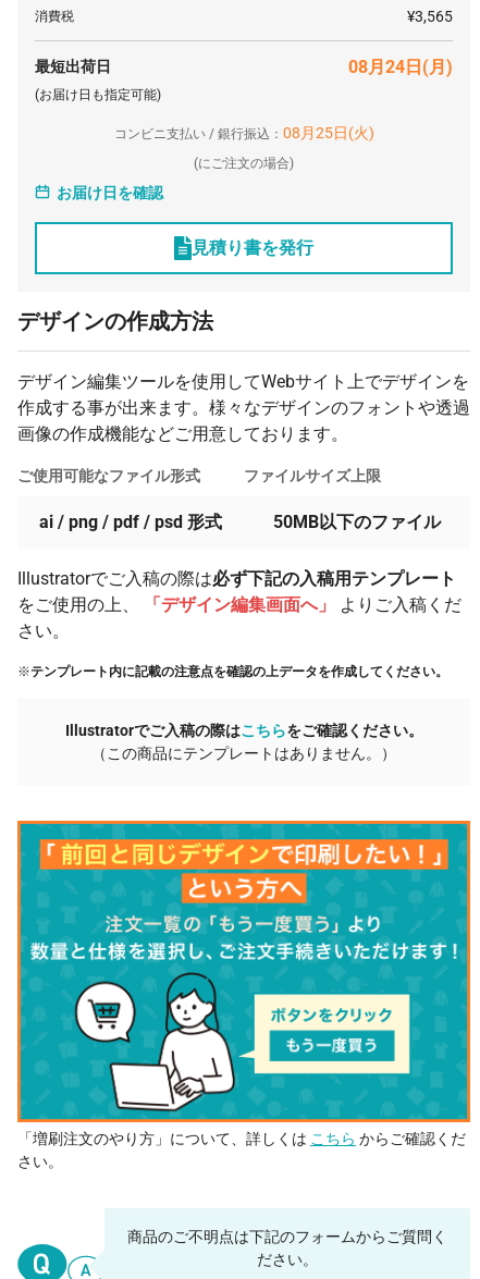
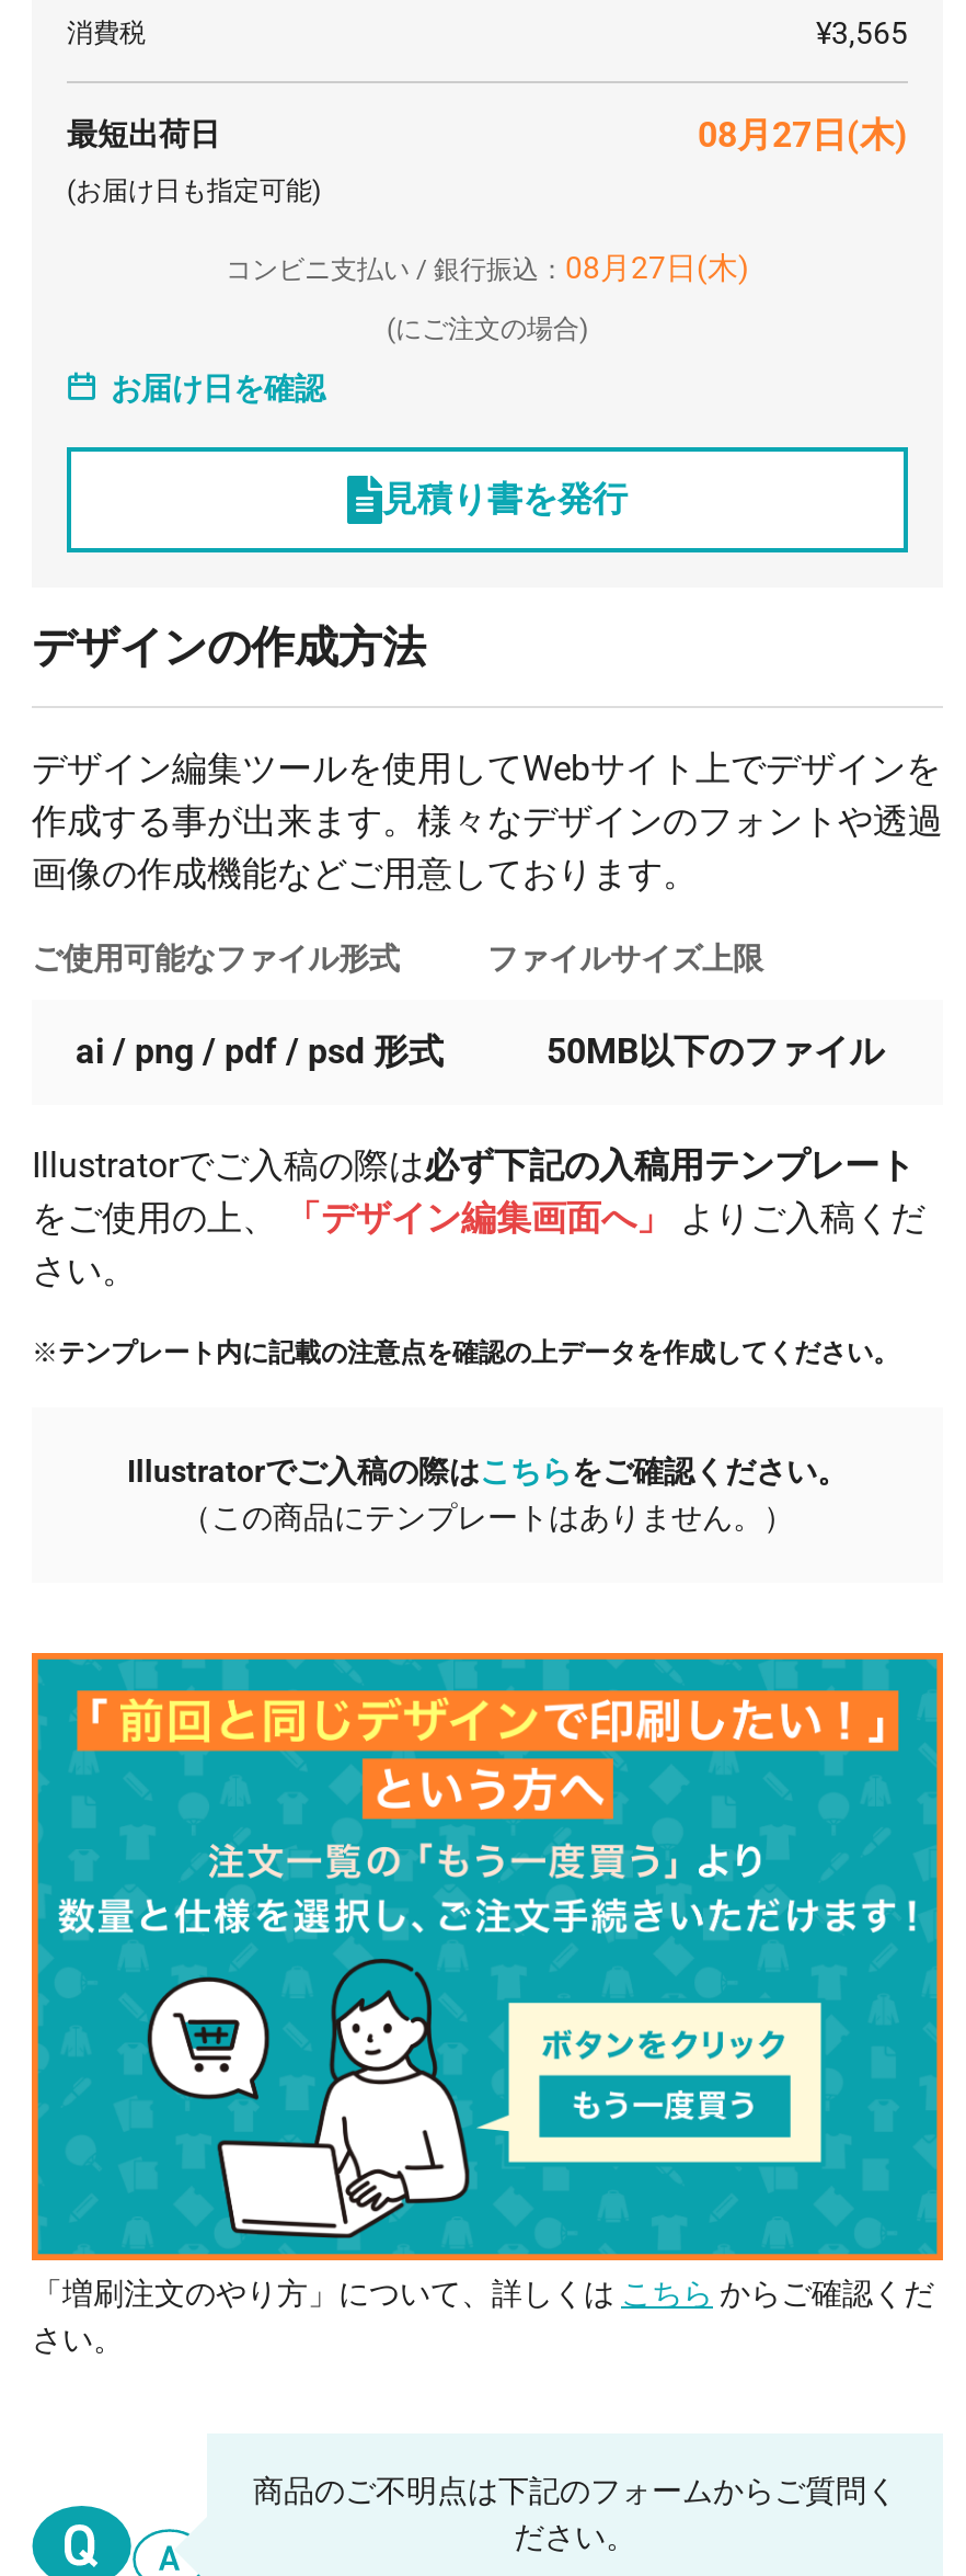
- 08月24日(月)
+ 08月27日(木)

- コンビニ支払い / 銀行振込：08月25日(火)
+ コンビニ支払い / 銀行振込：08月27日(木)
